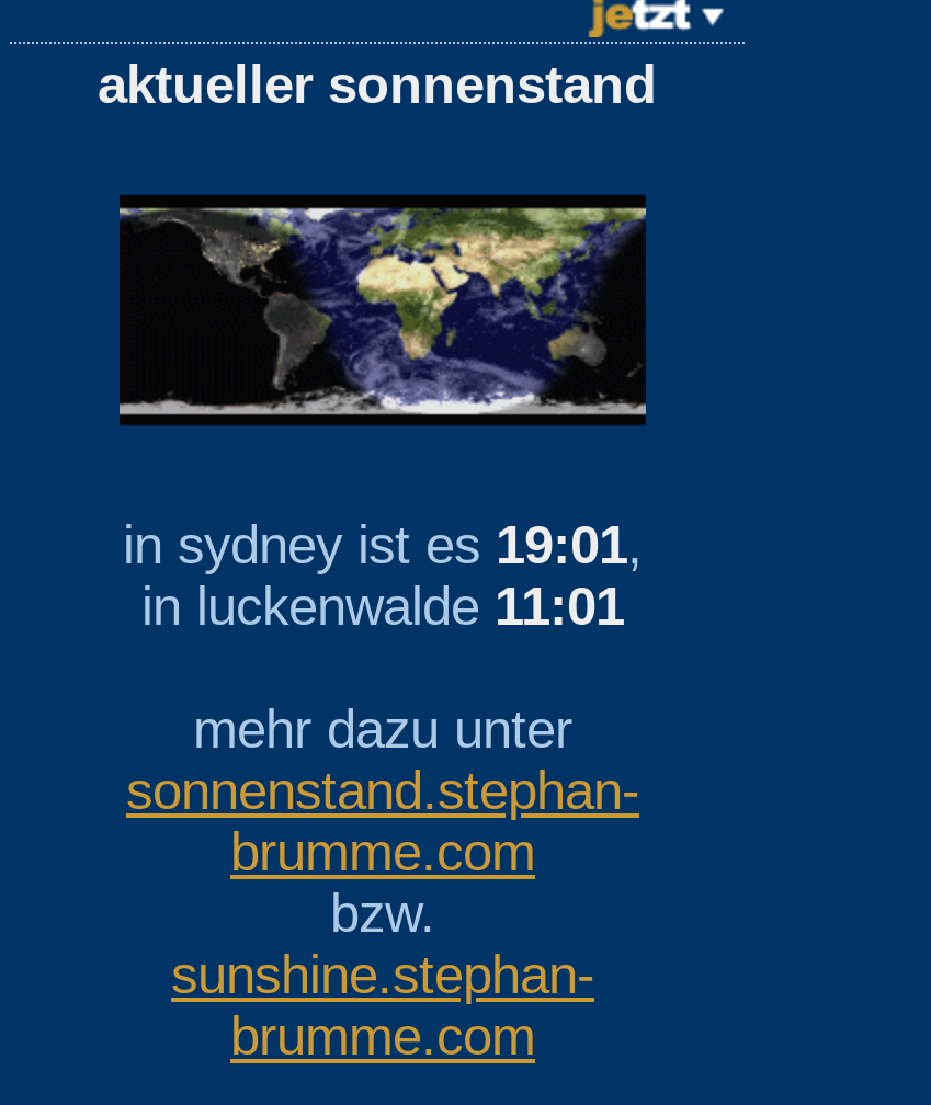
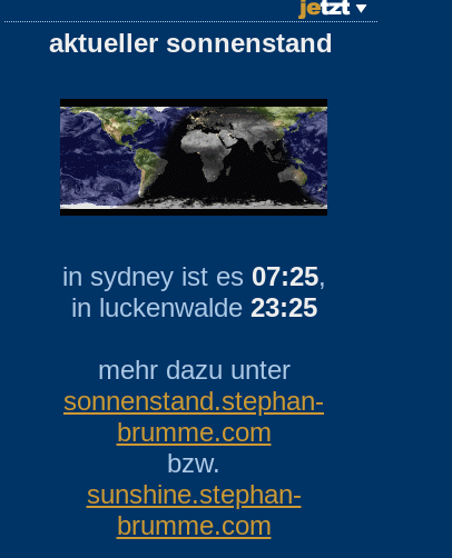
- [image]
+ [image]

- in sydney ist es 19:01,
+ in sydney ist es 07:25,

- in luckenwalde 11:01
+ in luckenwalde 23:25
